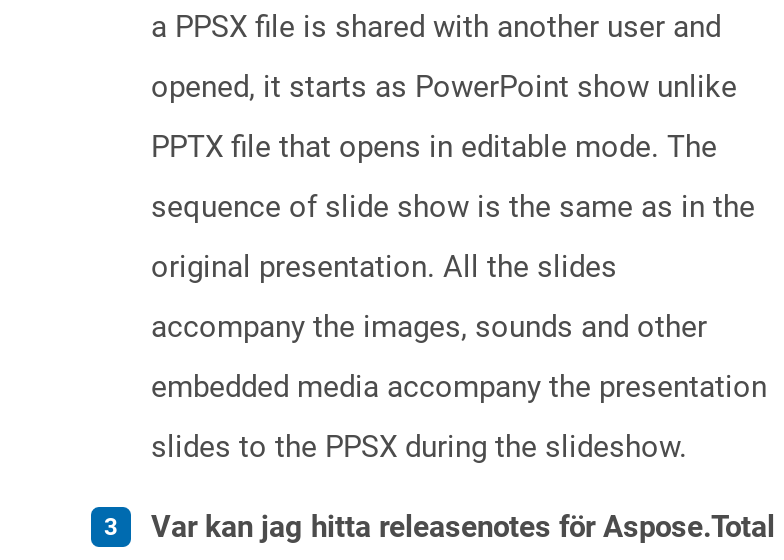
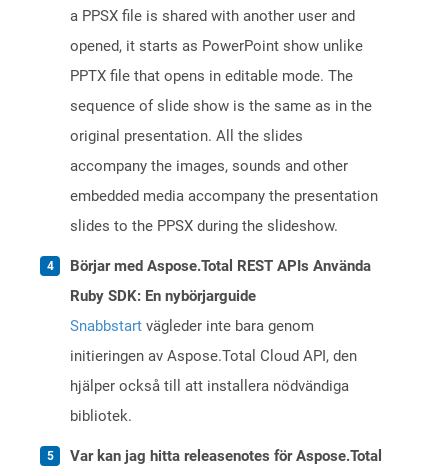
+ Börjar med Aspose.Total REST APIs Använda
+ Ruby SDK: En nybörjarguide
+ Snabbstart vägleder inte bara genom
+ initieringen av Aspose.Total Cloud API, den
+ hjälper också till att installera nödvändiga
+ bibliotek.
